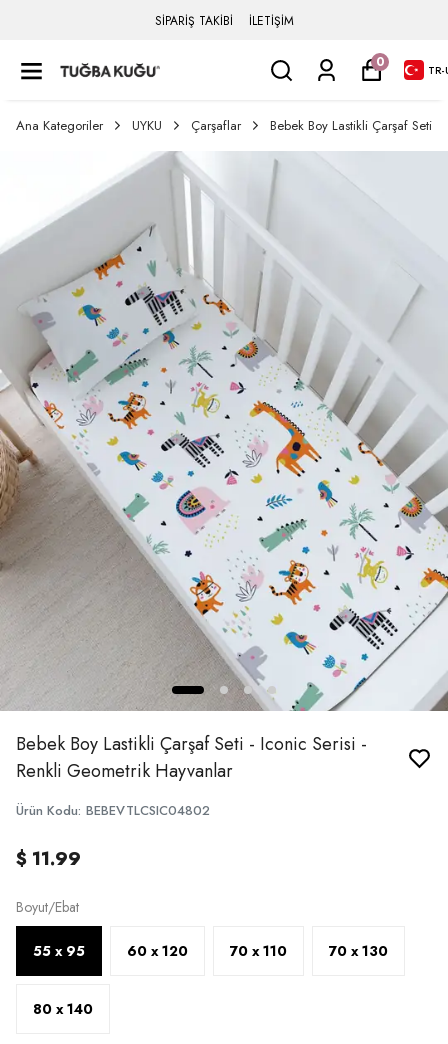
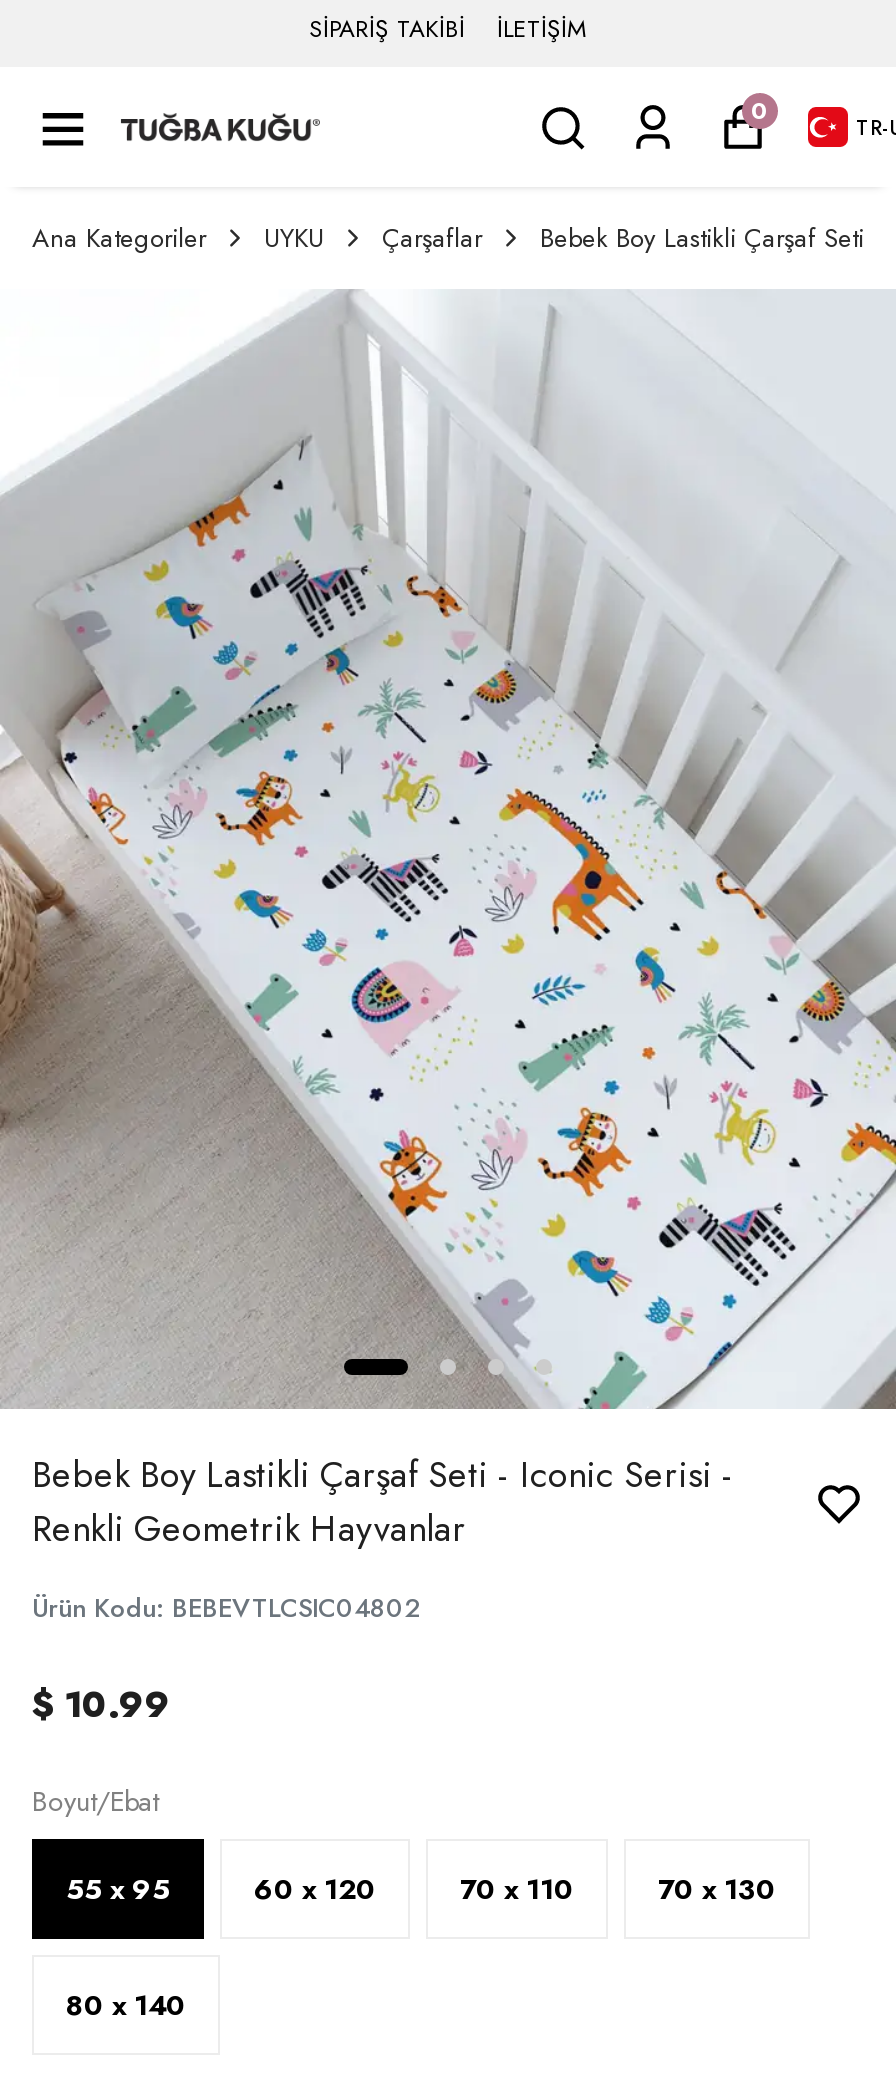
- $ 11.99
+ $ 10.99
